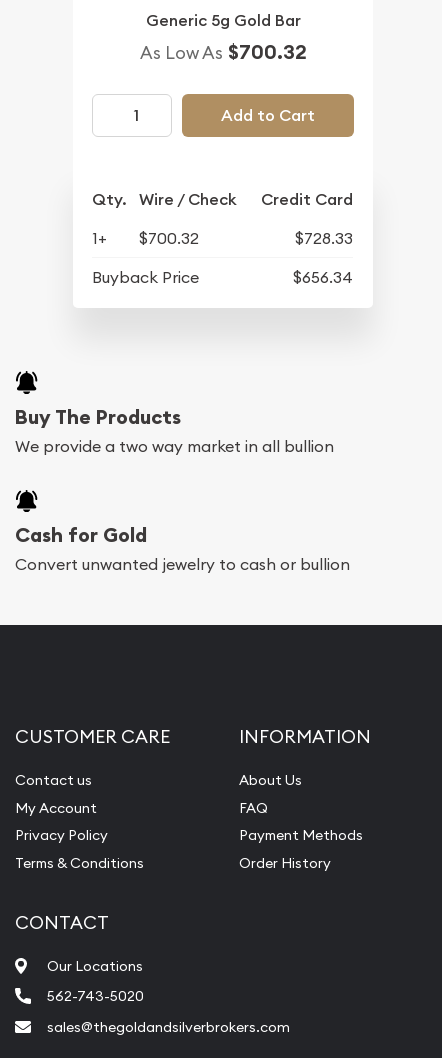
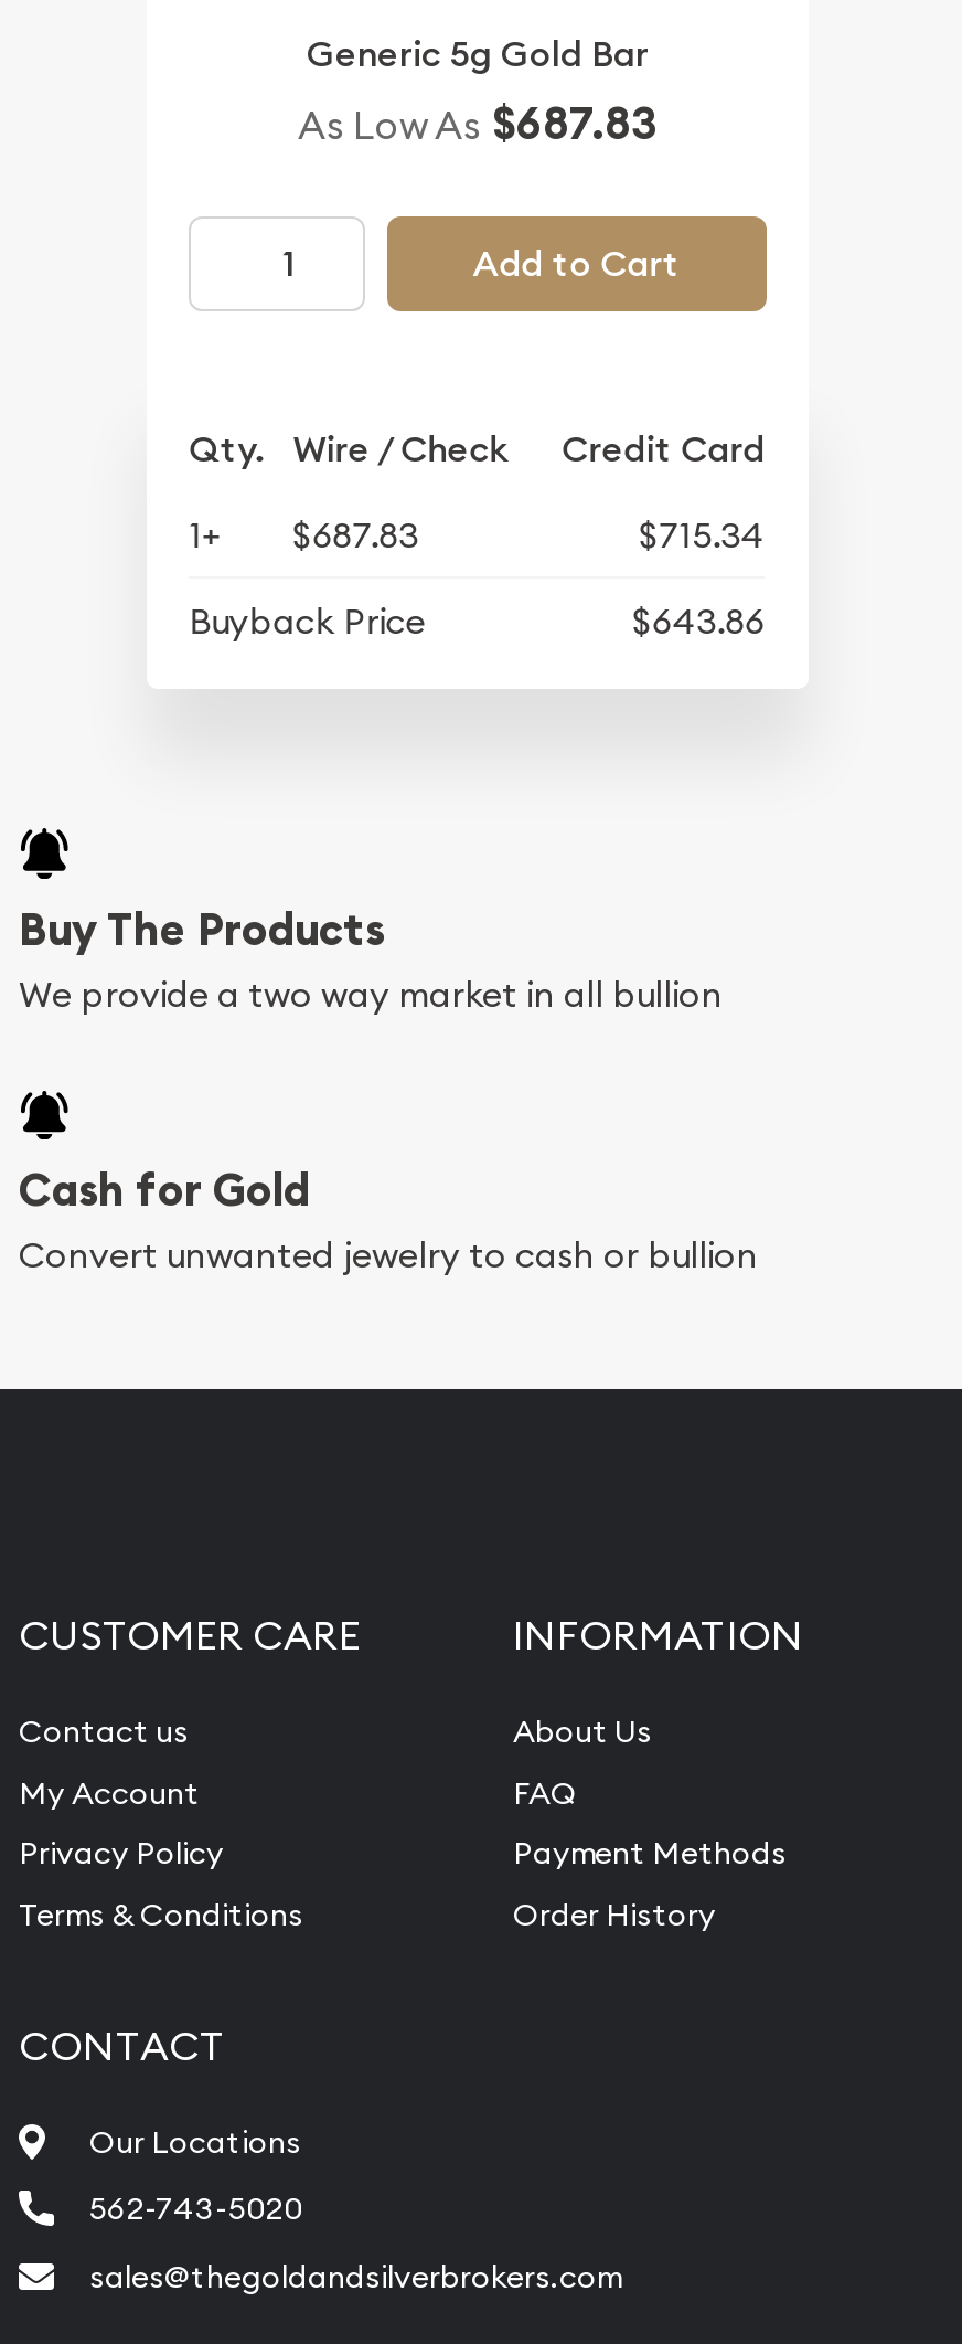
- As Low As $700.32
+ As Low As $687.83

- 1+ $700.32
+ 1+ $687.83

- $728.33
+ $715.34

- $656.34
+ $643.86
